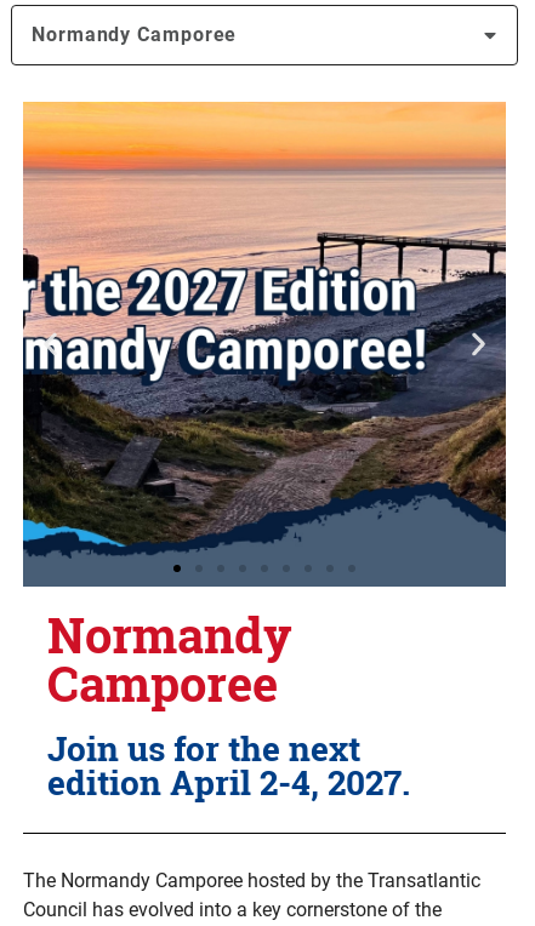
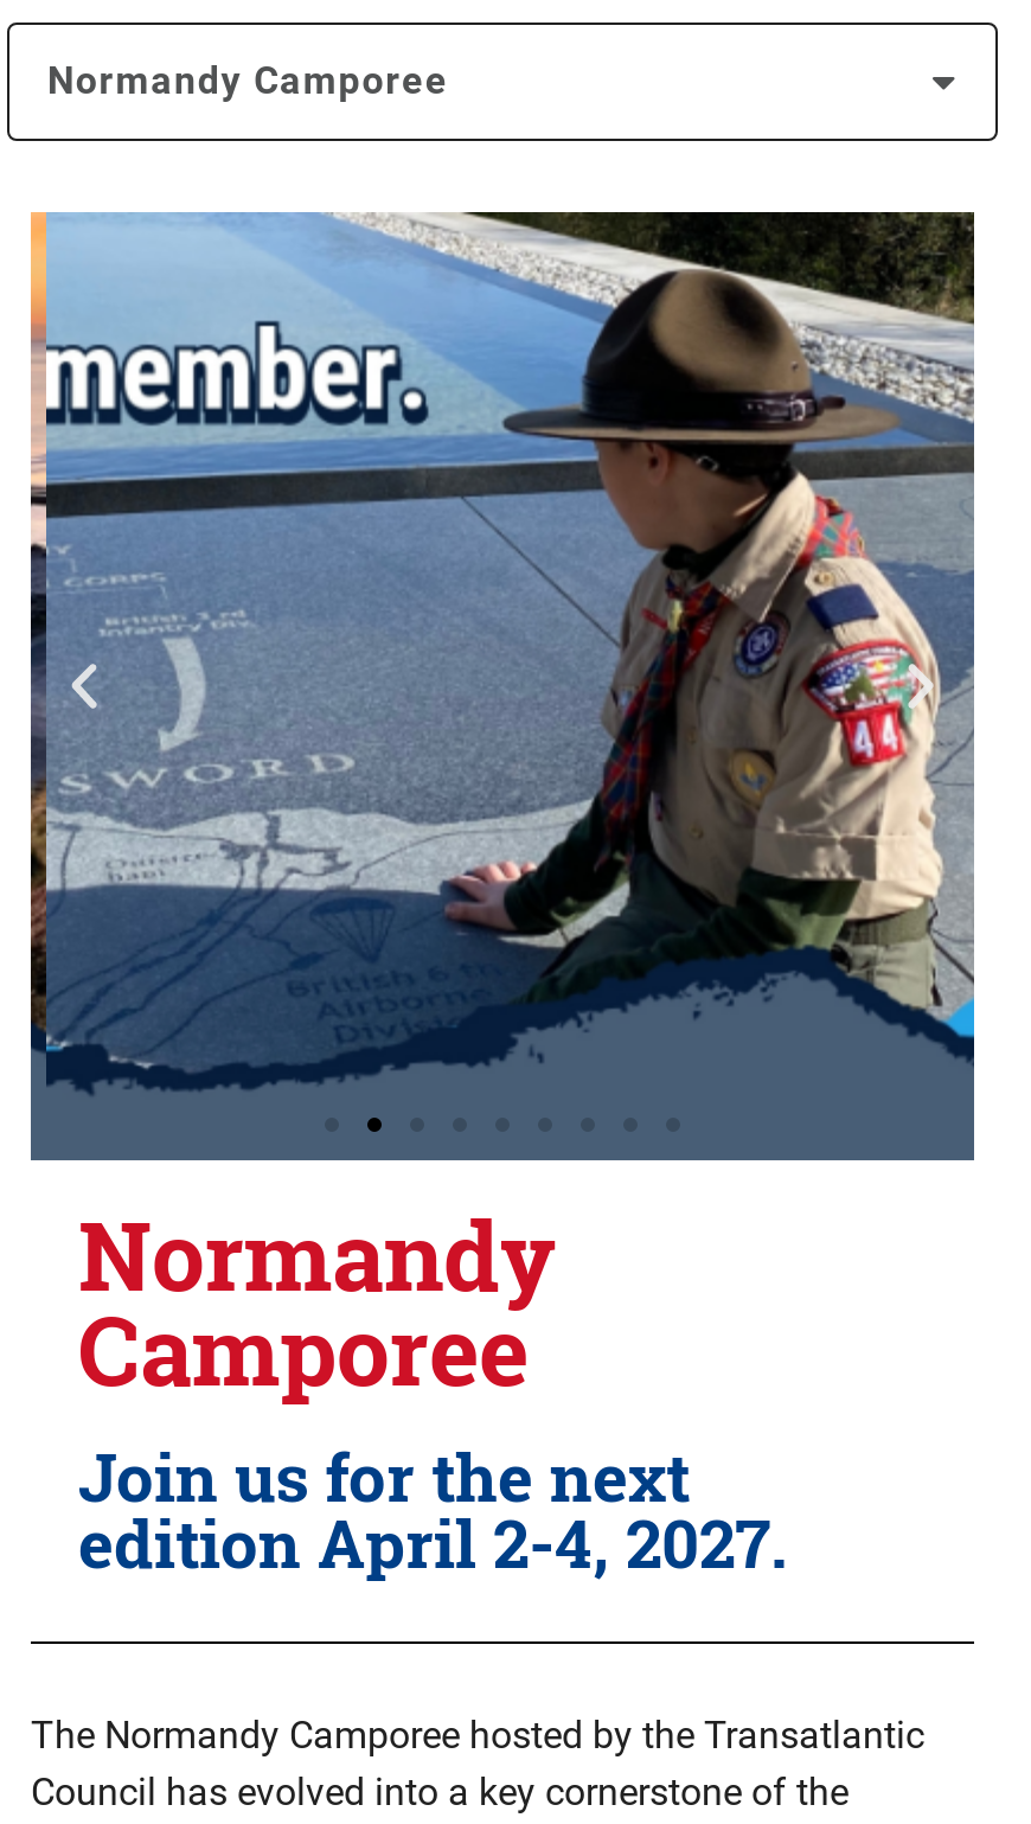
- [image]
+ [image]
